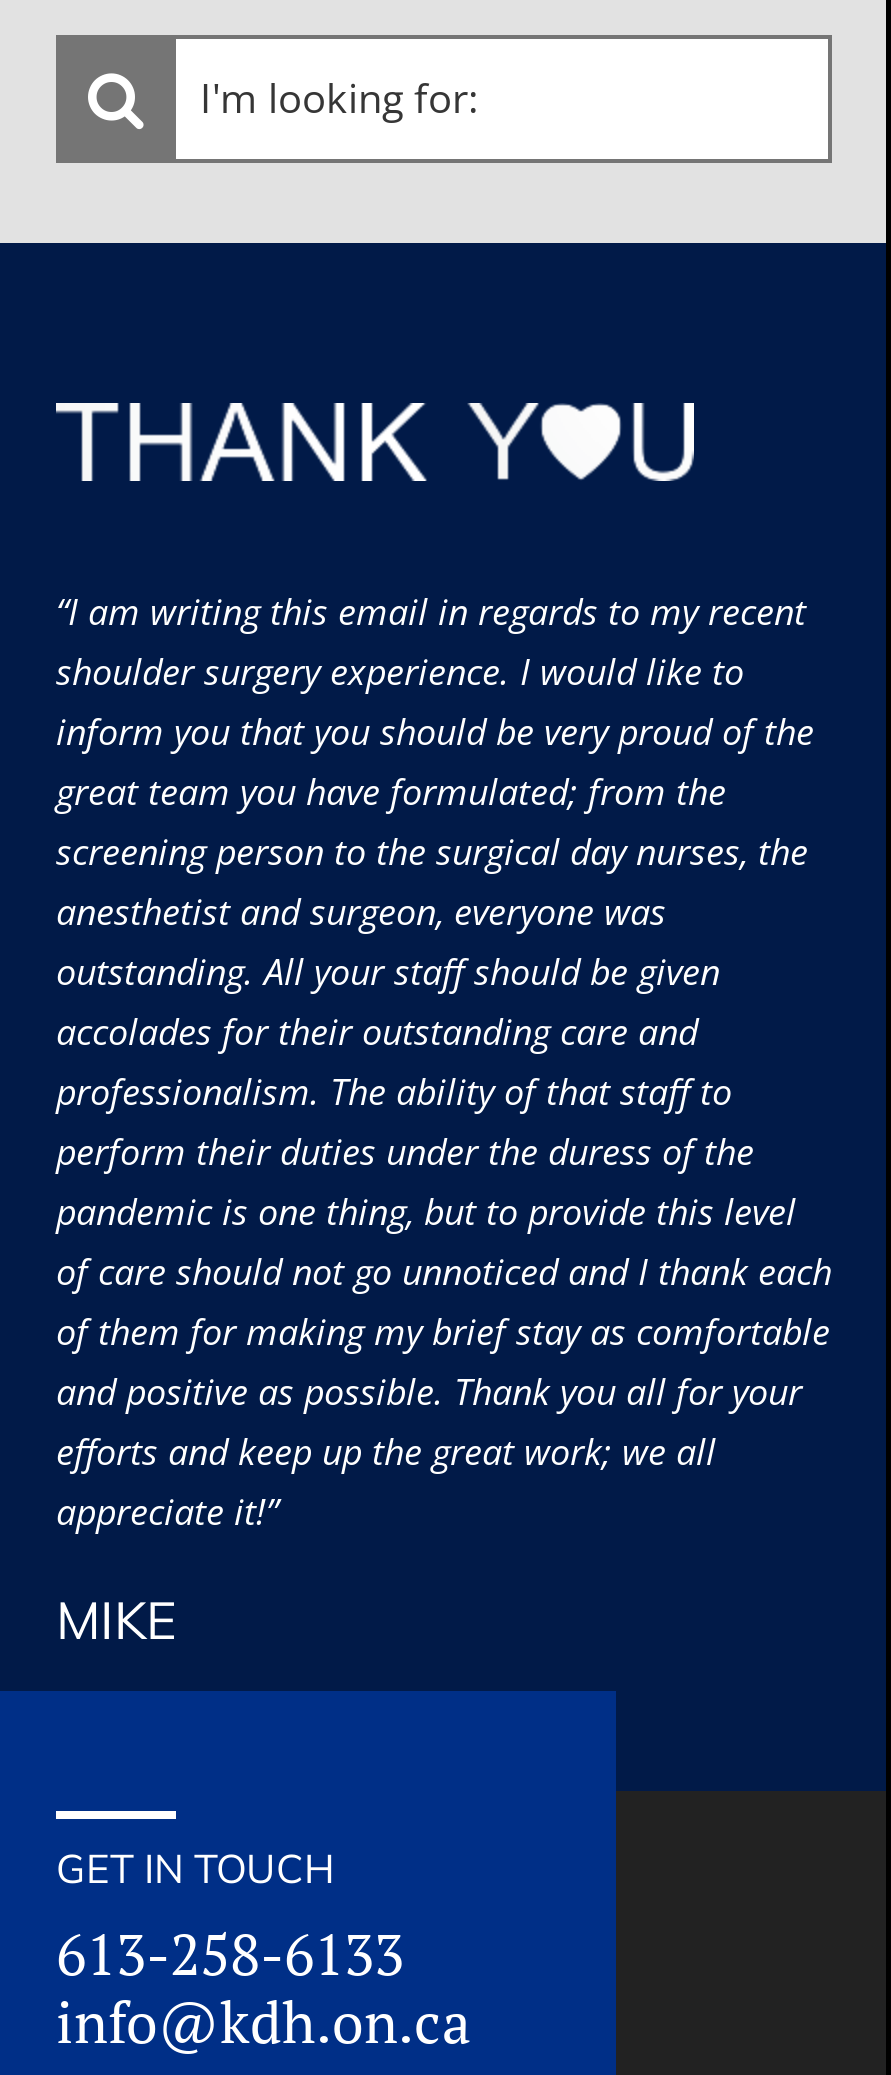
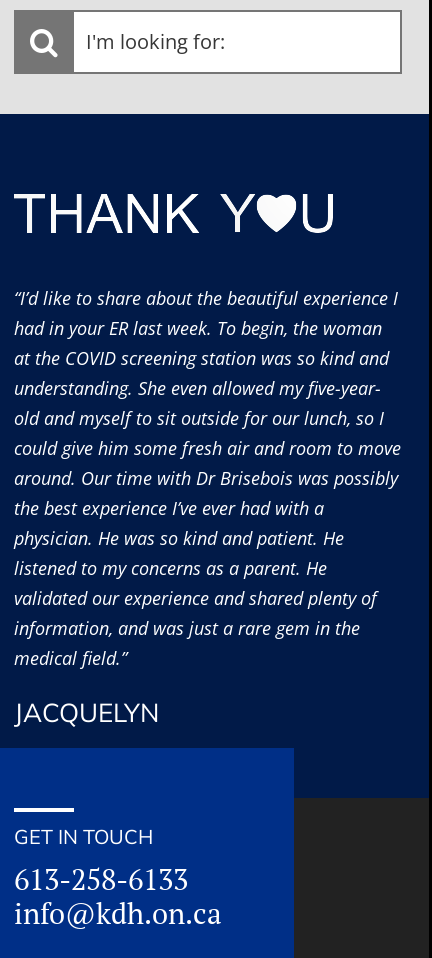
- “I am writing this email in regards to my recent
- shoulder surgery experience. I would like to
- inform you that you should be very proud of the
- great team you have formulated; from the
- screening person to the surgical day nurses, the
- anesthetist and surgeon, everyone was
- outstanding. All your staff should be given
- accolades for their outstanding care and
- professionalism. The ability of that staff to
- perform their duties under the duress of the
- pandemic is one thing, but to provide this level
- of care should not go unnoticed and I thank each
- of them for making my brief stay as comfortable
- and positive as possible. Thank you all for your
- efforts and keep up the great work; we all
- appreciate it!”
+ “I’d like to share about the beautiful experience I
+ had in your ER last week. To begin, the woman
+ at the COVID screening station was so kind and
+ understanding. She even allowed my five-year-
+ old and myself to sit outside for our lunch, so I
+ could give him some fresh air and room to move
+ around. Our time with Dr Brisebois was possibly
+ the best experience I’ve ever had with a
+ physician. He was so kind and patient. He
+ listened to my concerns as a parent. He
+ validated our experience and shared plenty of
+ information, and was just a rare gem in the
+ medical field.”

- MIKE
+ JACQUELYN
